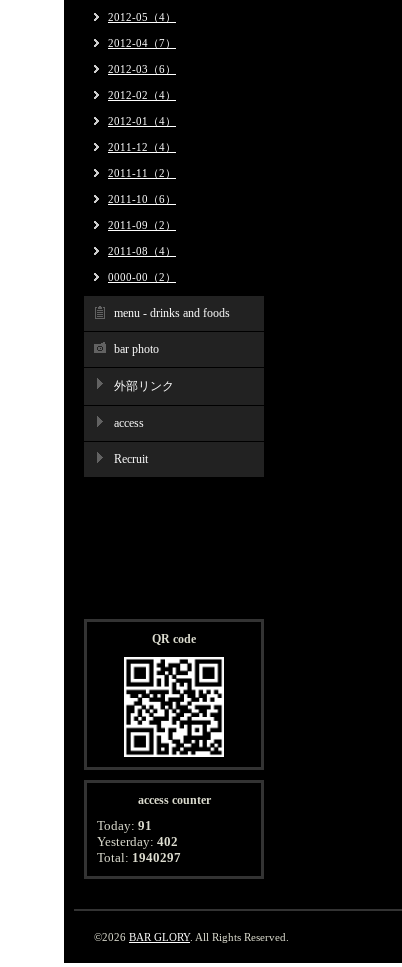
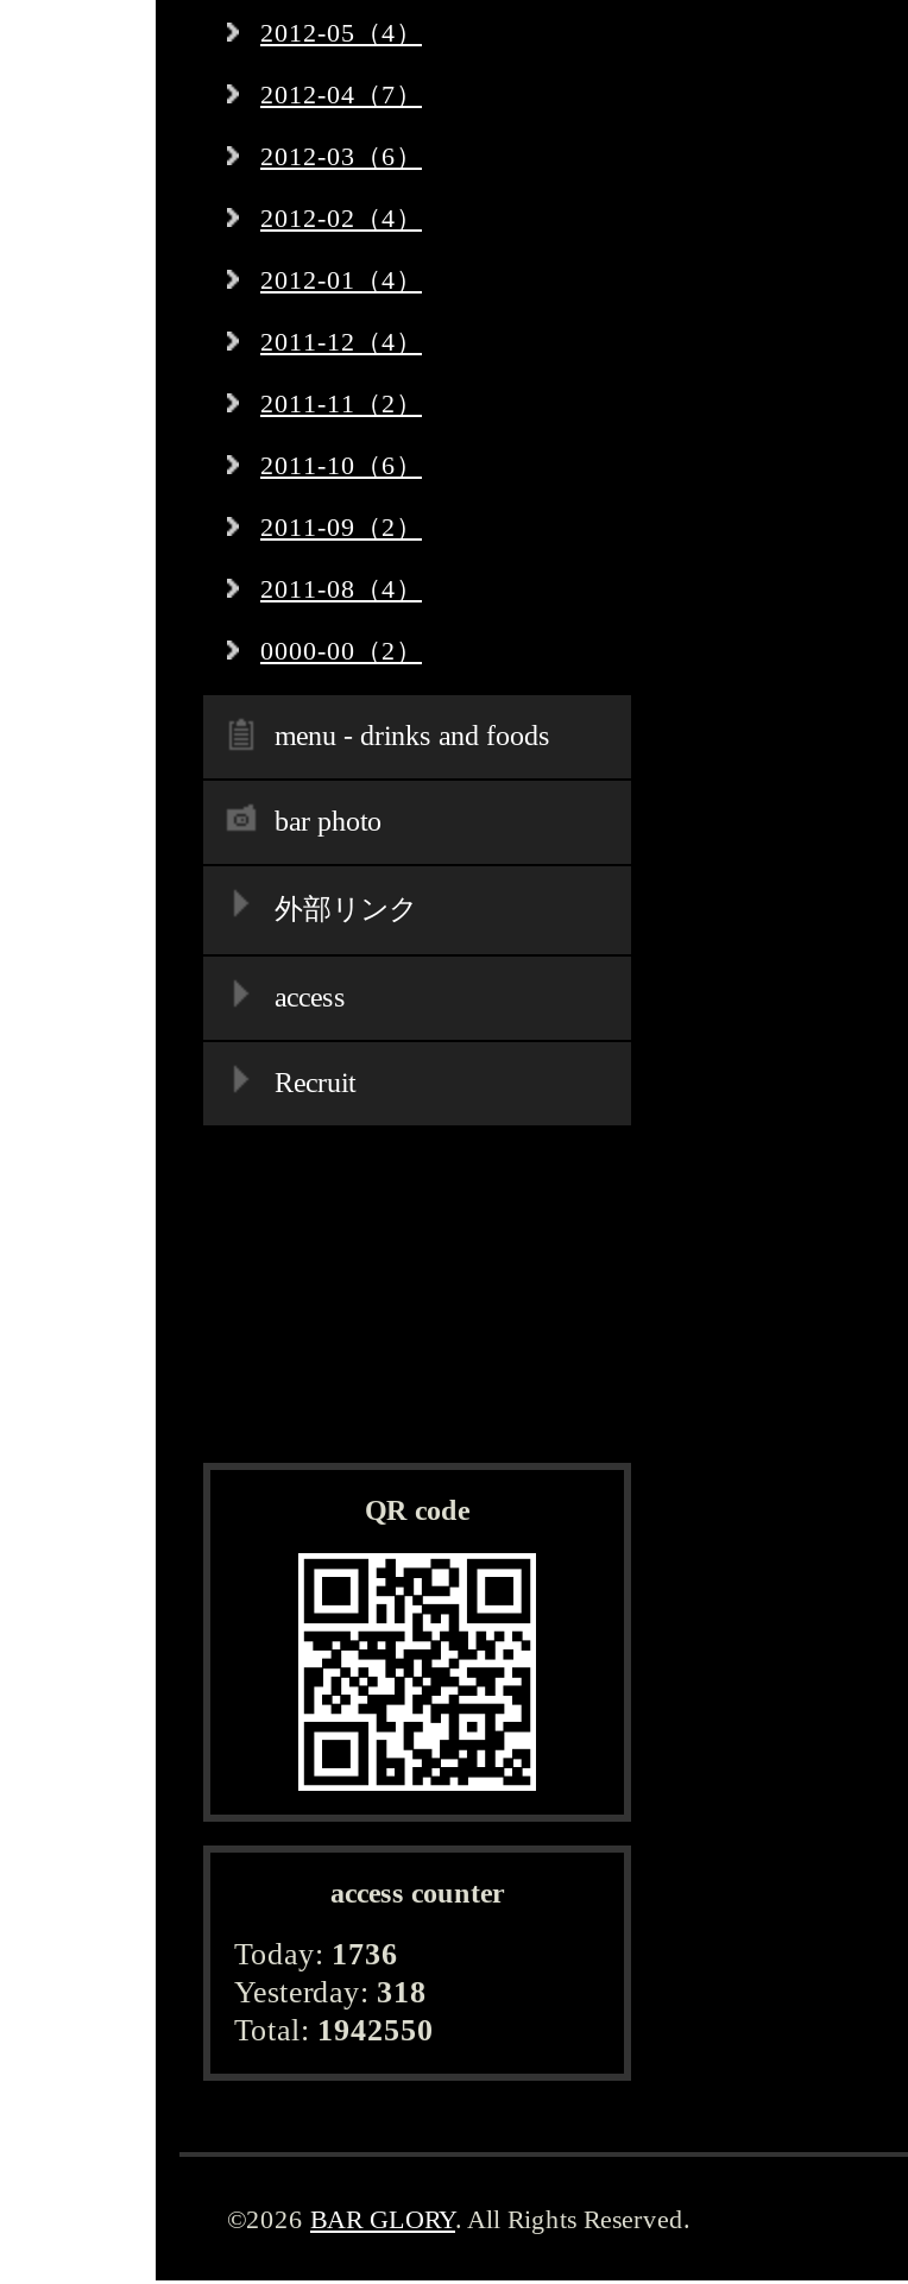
- Today: 91
+ Today: 1736

- Yesterday: 402
+ Yesterday: 318

- Total: 1940297
+ Total: 1942550
